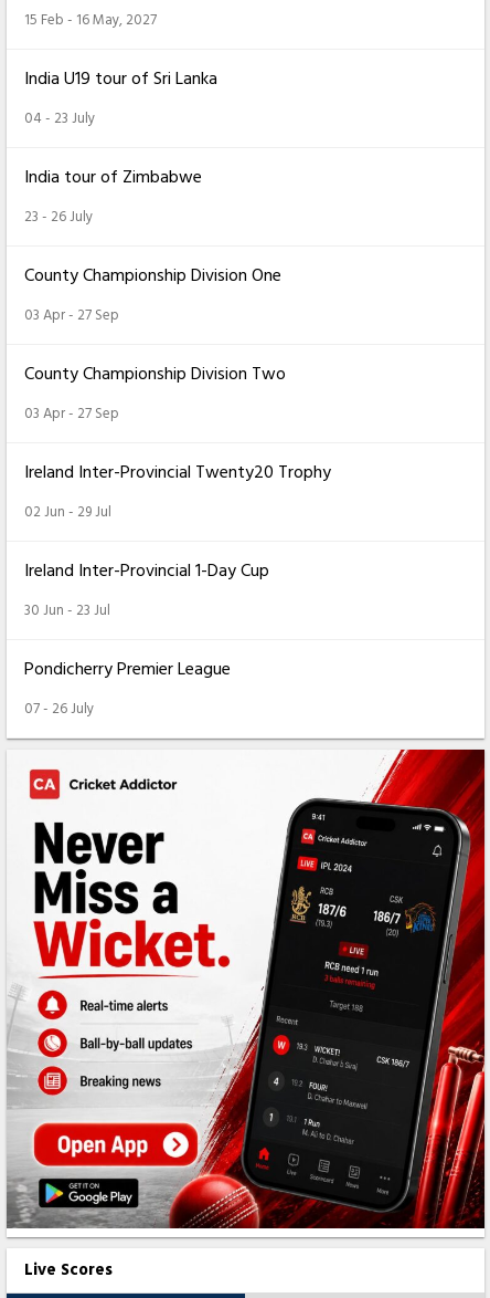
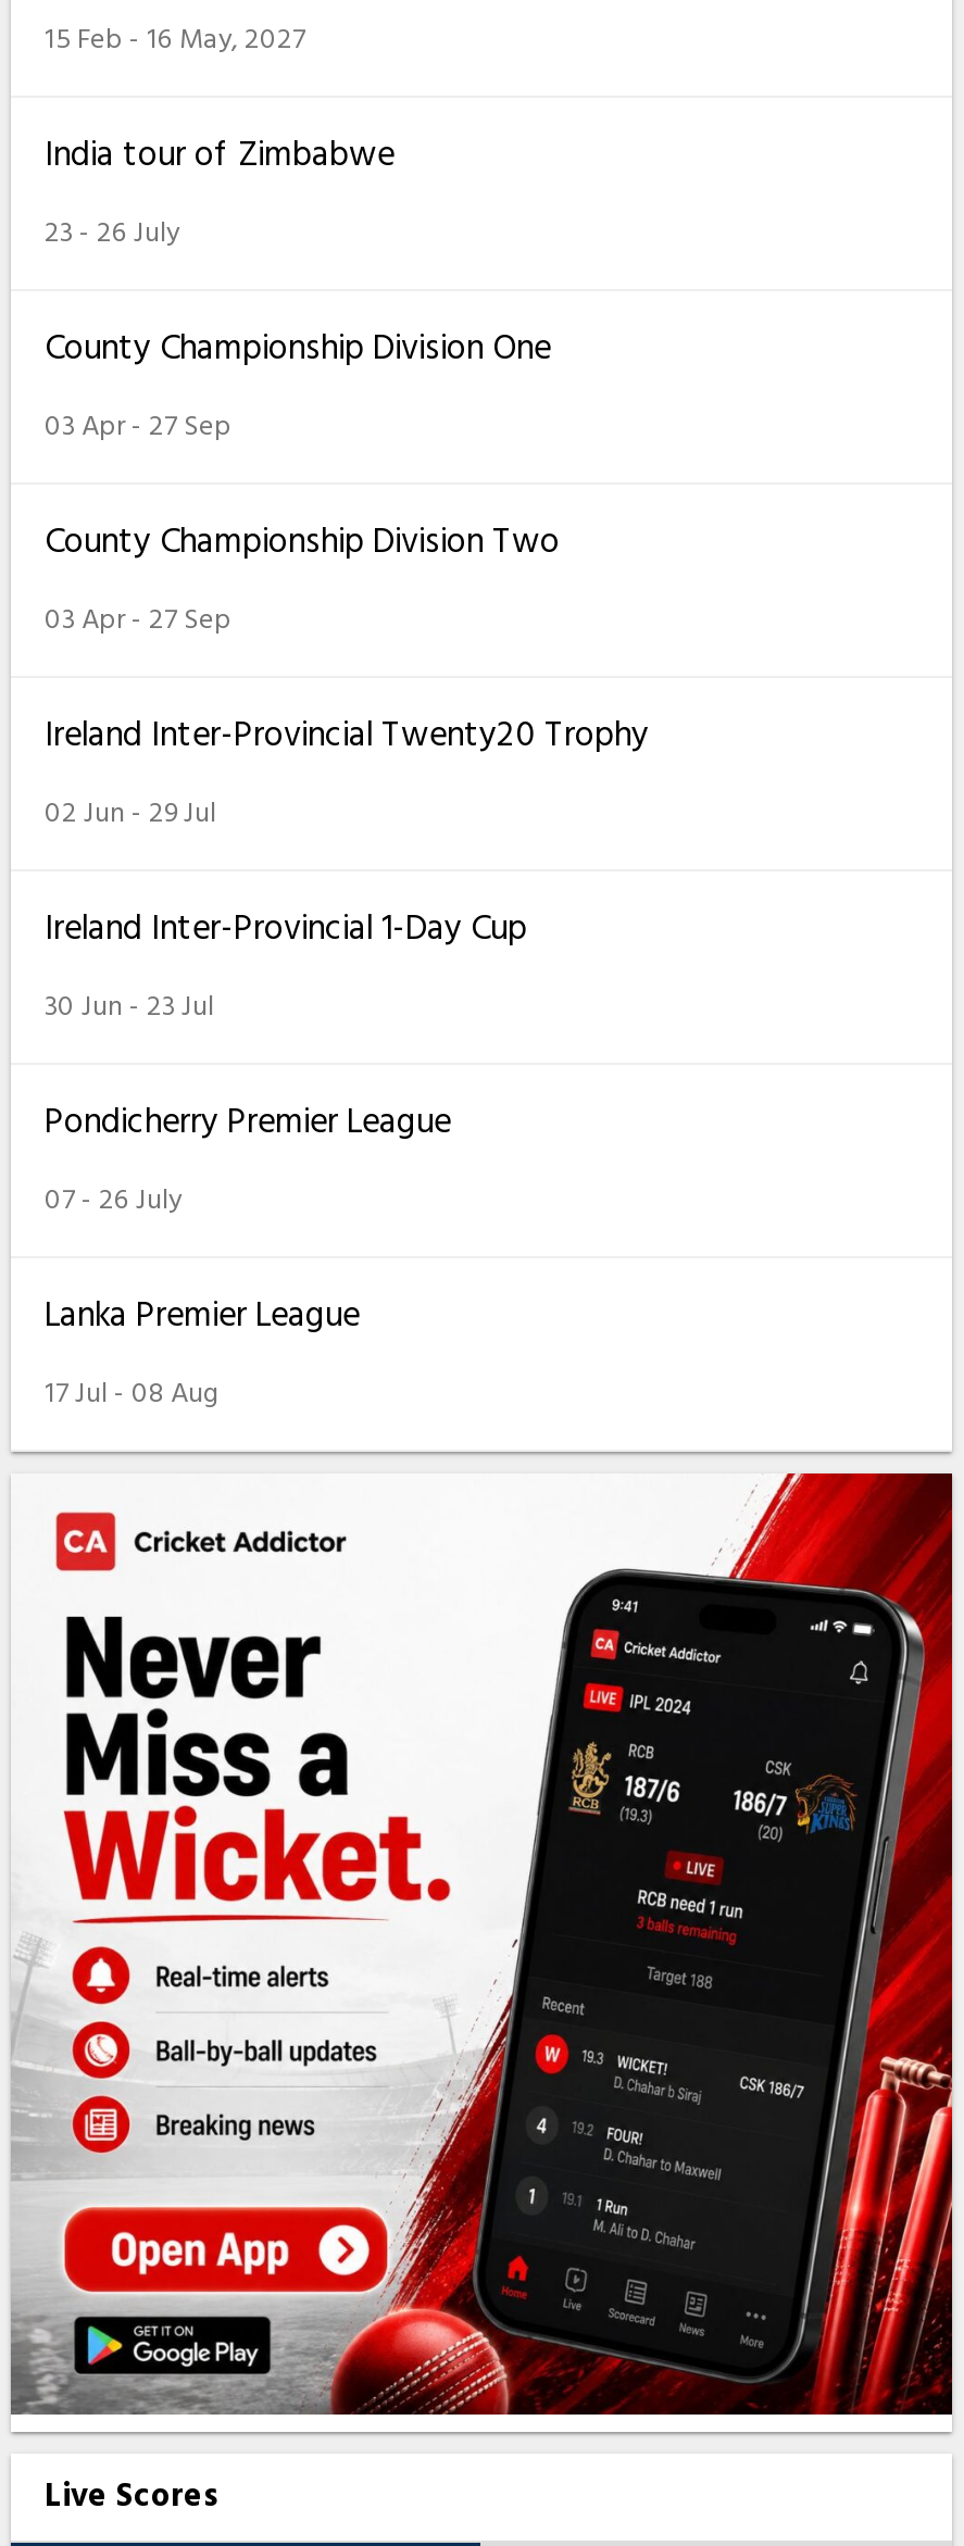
- India U19 tour of Sri Lanka
- 04 - 23 July

moved up: India tour of Zimbabwe | 23 - 26 July | County Championship Division One | ... | Pondicherry Premier League | 07 - 26 July

+ Lanka Premier League
+ 17 Jul - 08 Aug
